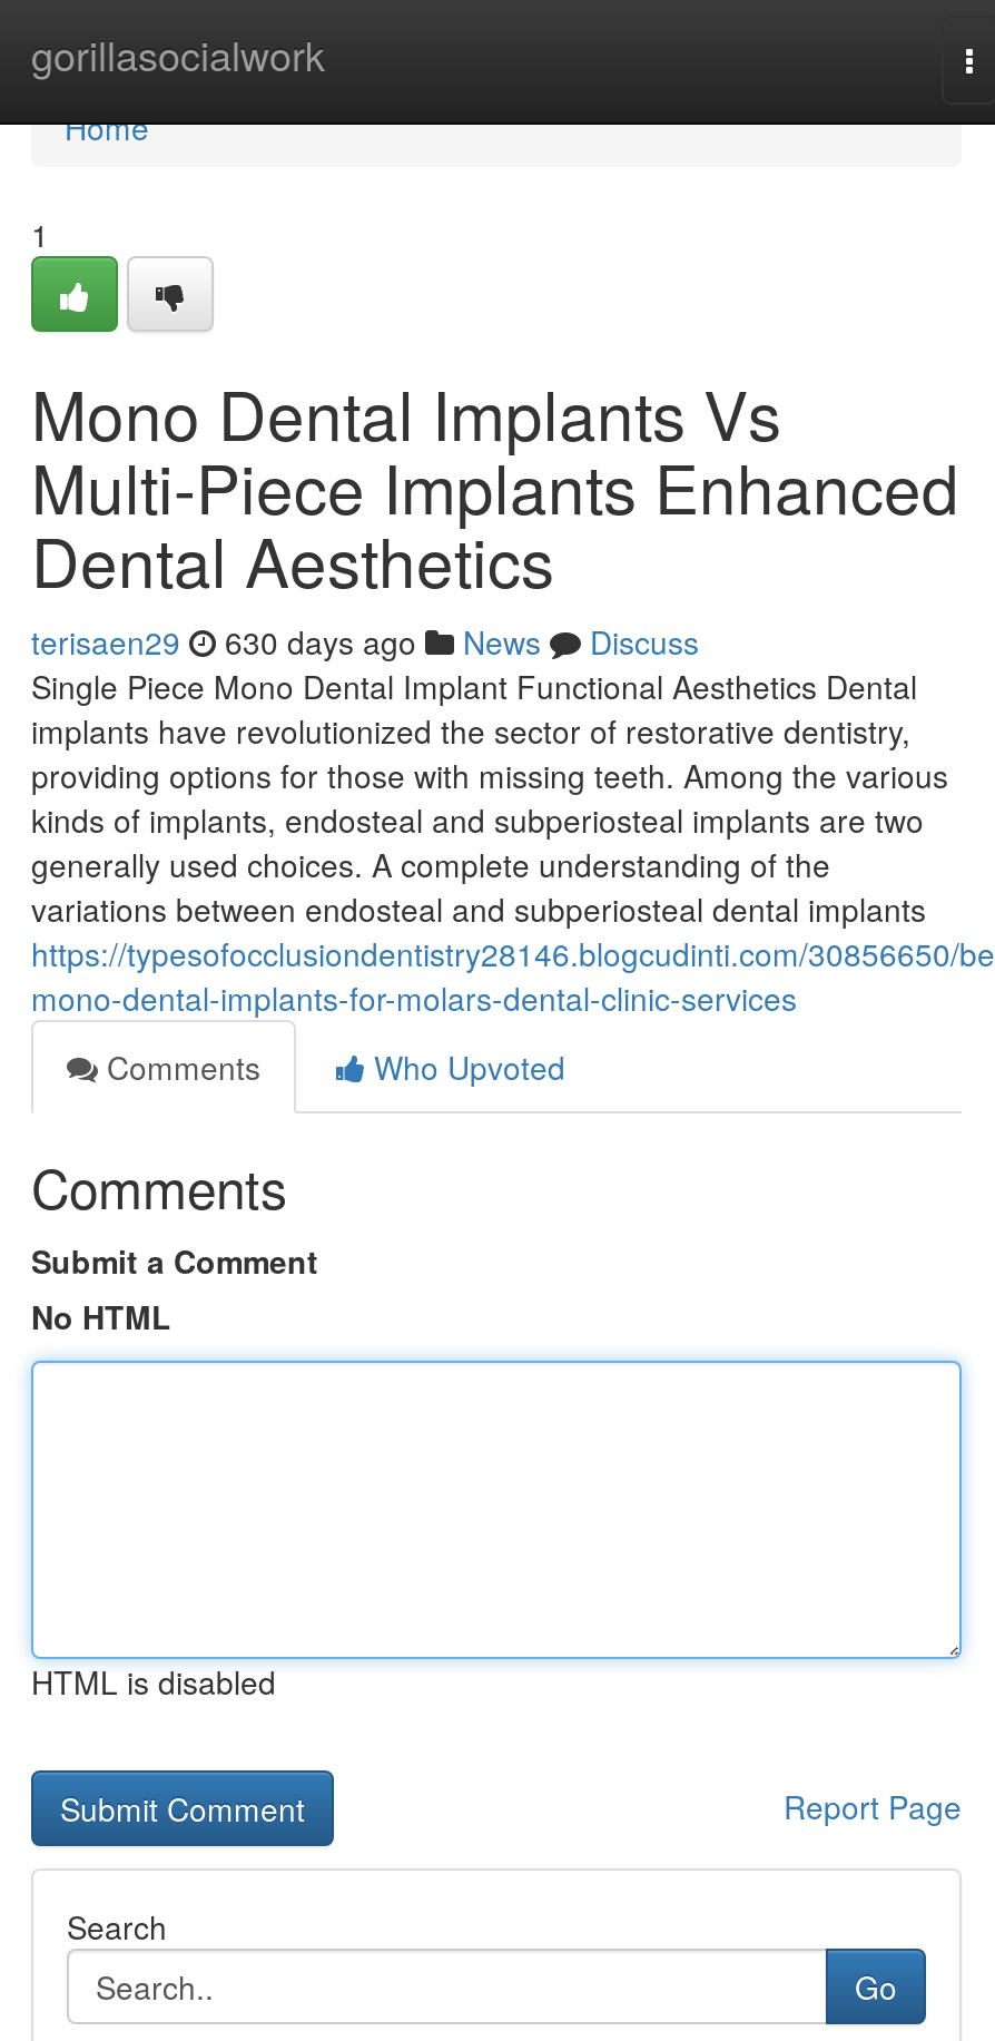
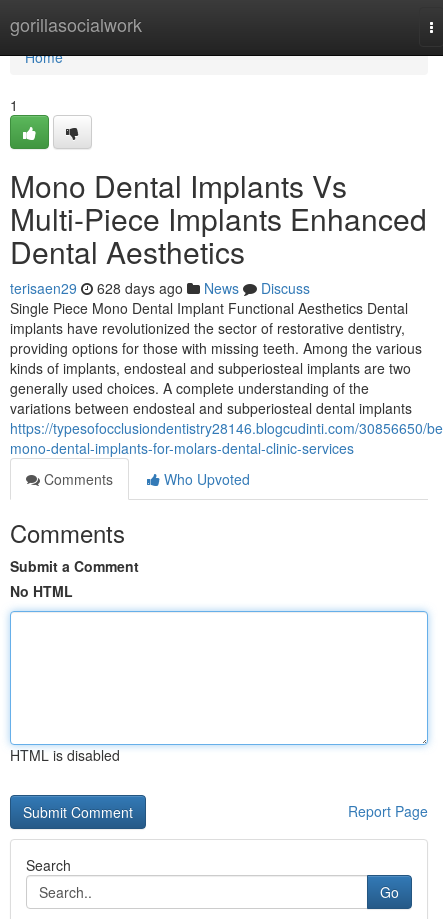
- terisaen29 630 days ago News Discuss
+ terisaen29 628 days ago News Discuss
